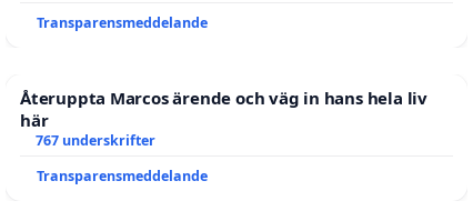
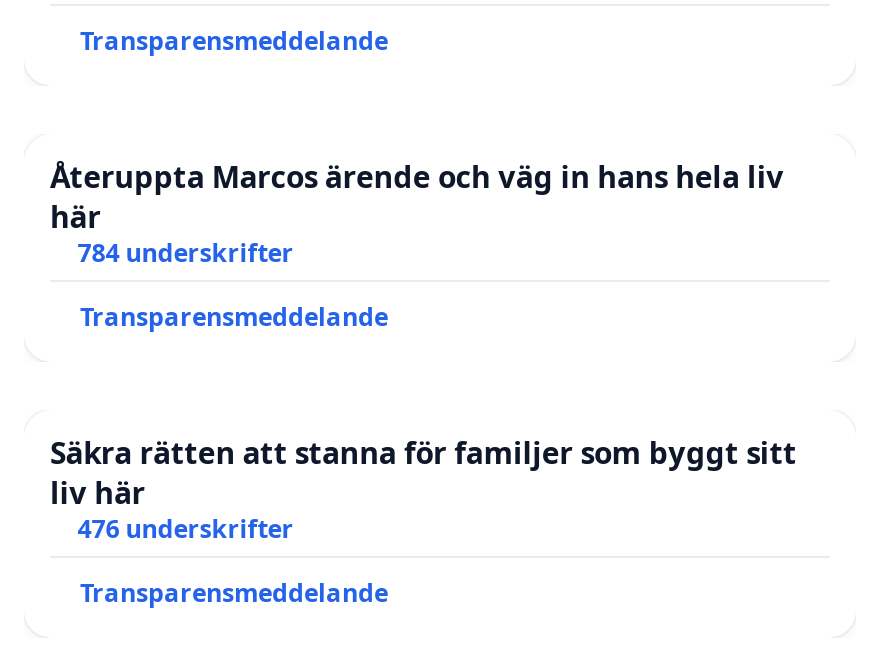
- 767 underskrifter
+ 784 underskrifter
+ Transparensmeddelande
+ Säkra rätten att stanna för familjer som byggt sitt
+ liv här
+ 476 underskrifter
